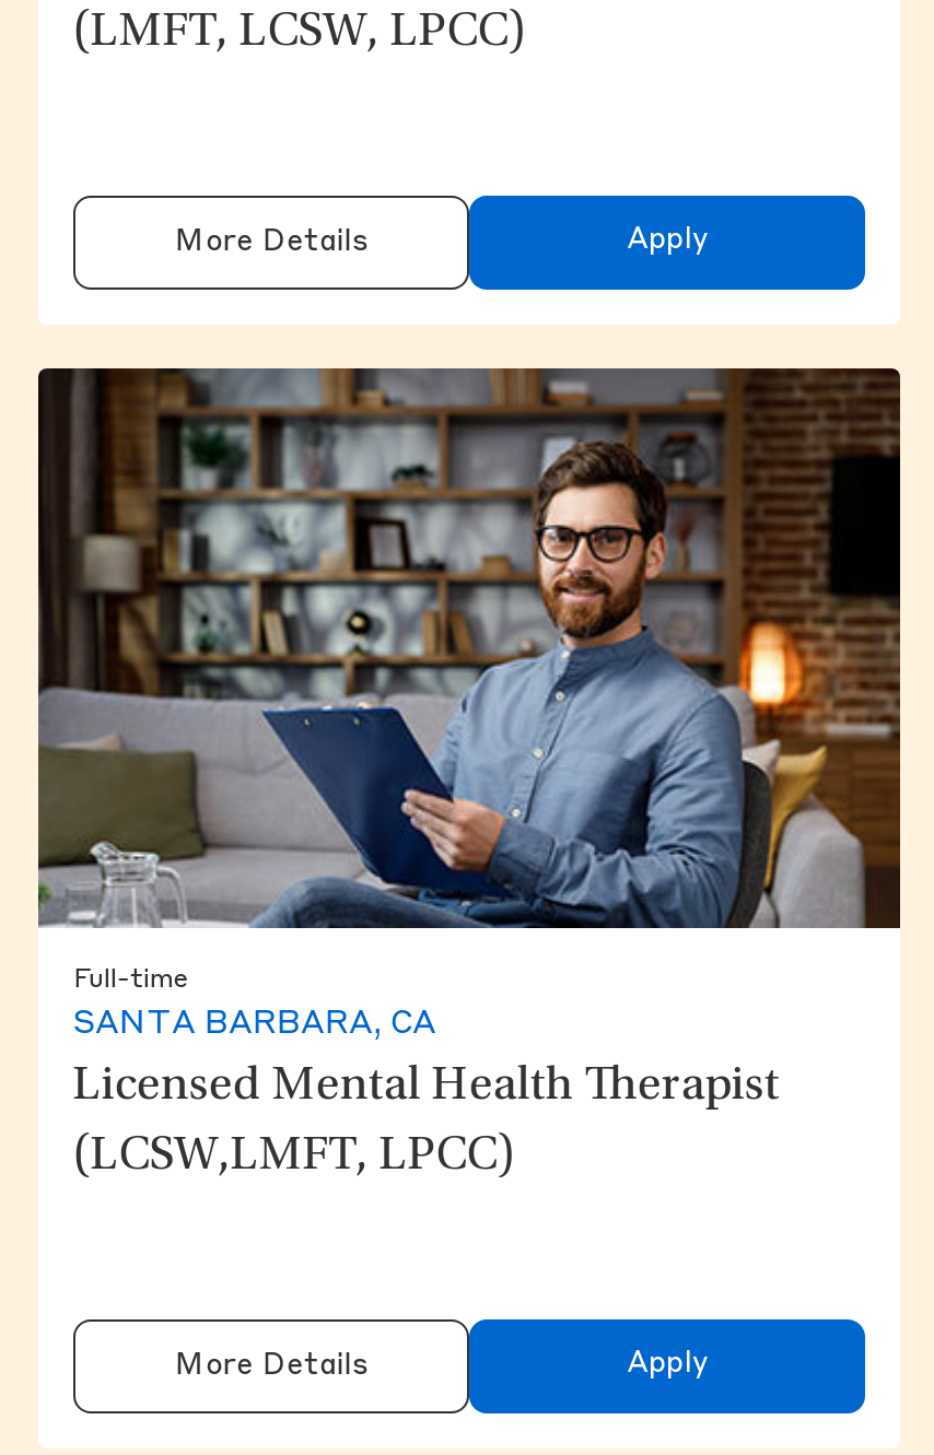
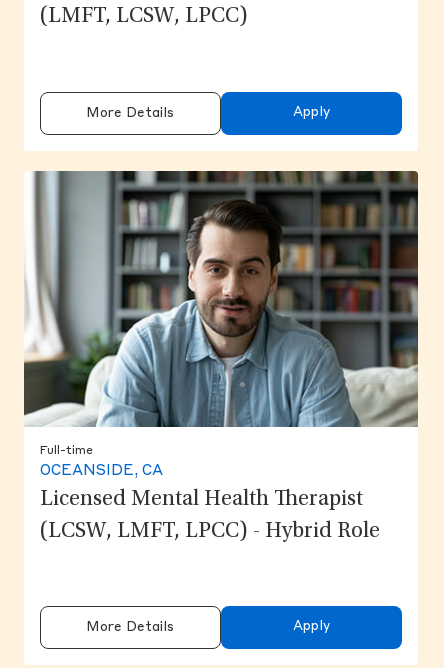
- [image]
- SANTA BARBARA, CA
+ [image]
+ OCEANSIDE, CA

- (LCSW,LMFT, LPCC)
+ (LCSW, LMFT, LPCC) - Hybrid Role
